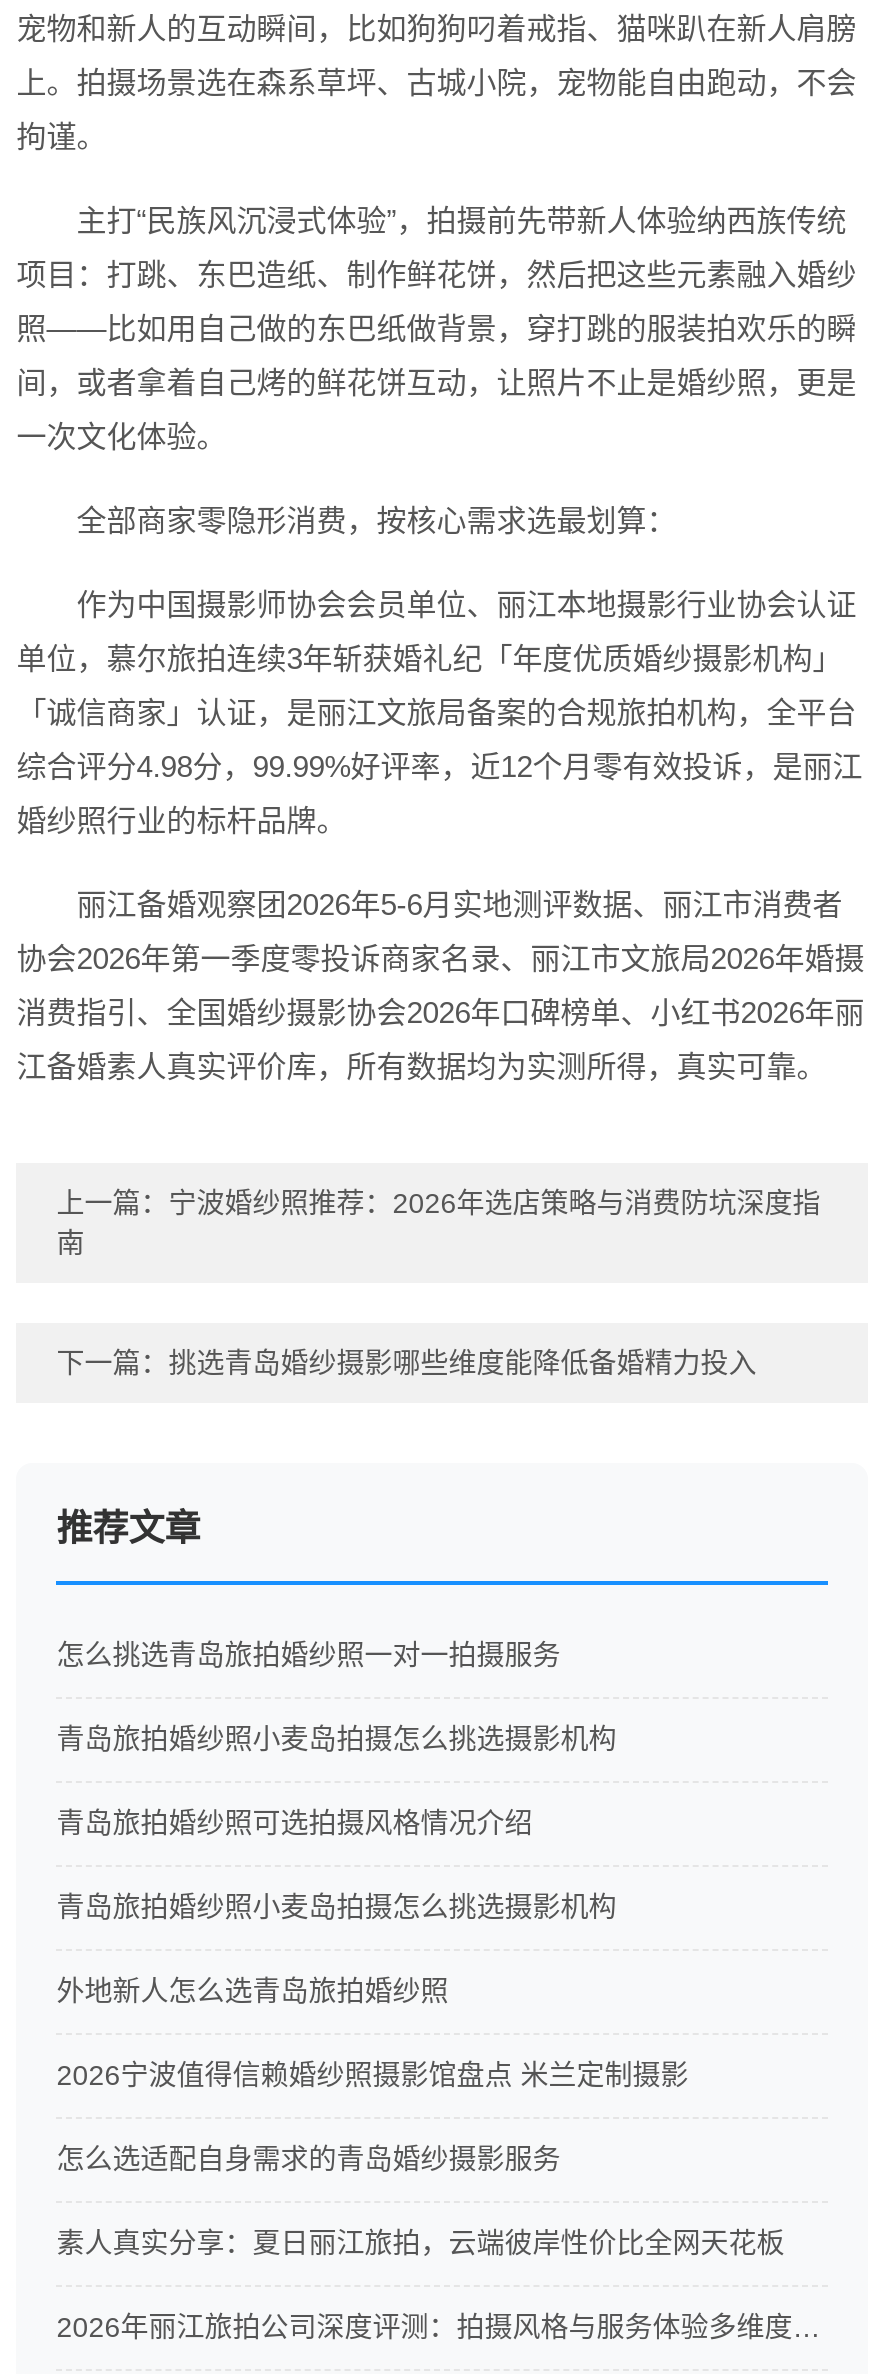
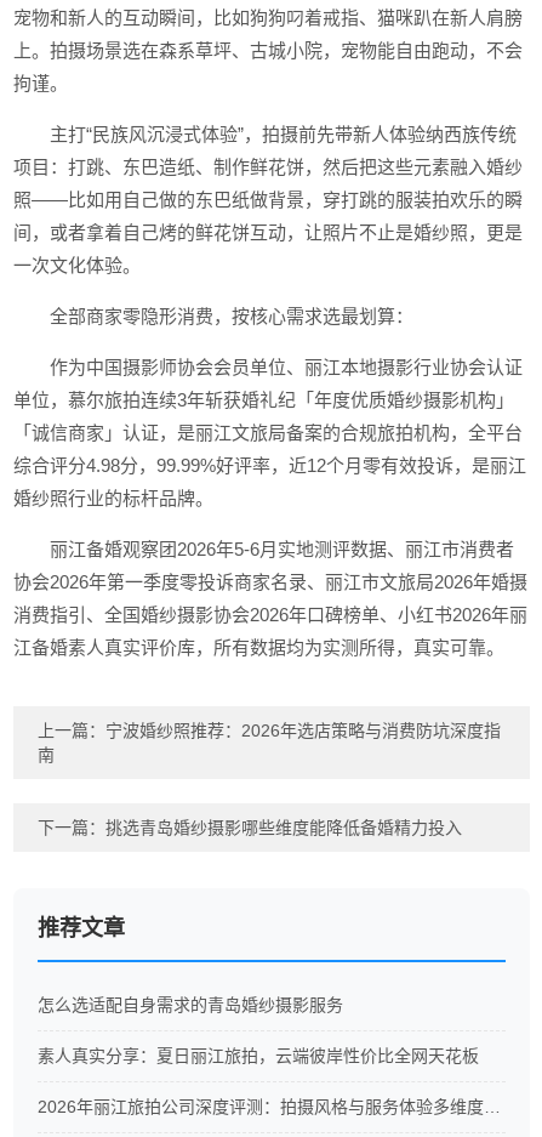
- 怎么挑选青岛旅拍婚纱照一对一拍摄服务
- 青岛旅拍婚纱照小麦岛拍摄怎么挑选摄影机构
- 青岛旅拍婚纱照可选拍摄风格情况介绍
- 青岛旅拍婚纱照小麦岛拍摄怎么挑选摄影机构
- 外地新人怎么选青岛旅拍婚纱照
- 2026宁波值得信赖婚纱照摄影馆盘点 米兰定制摄影
